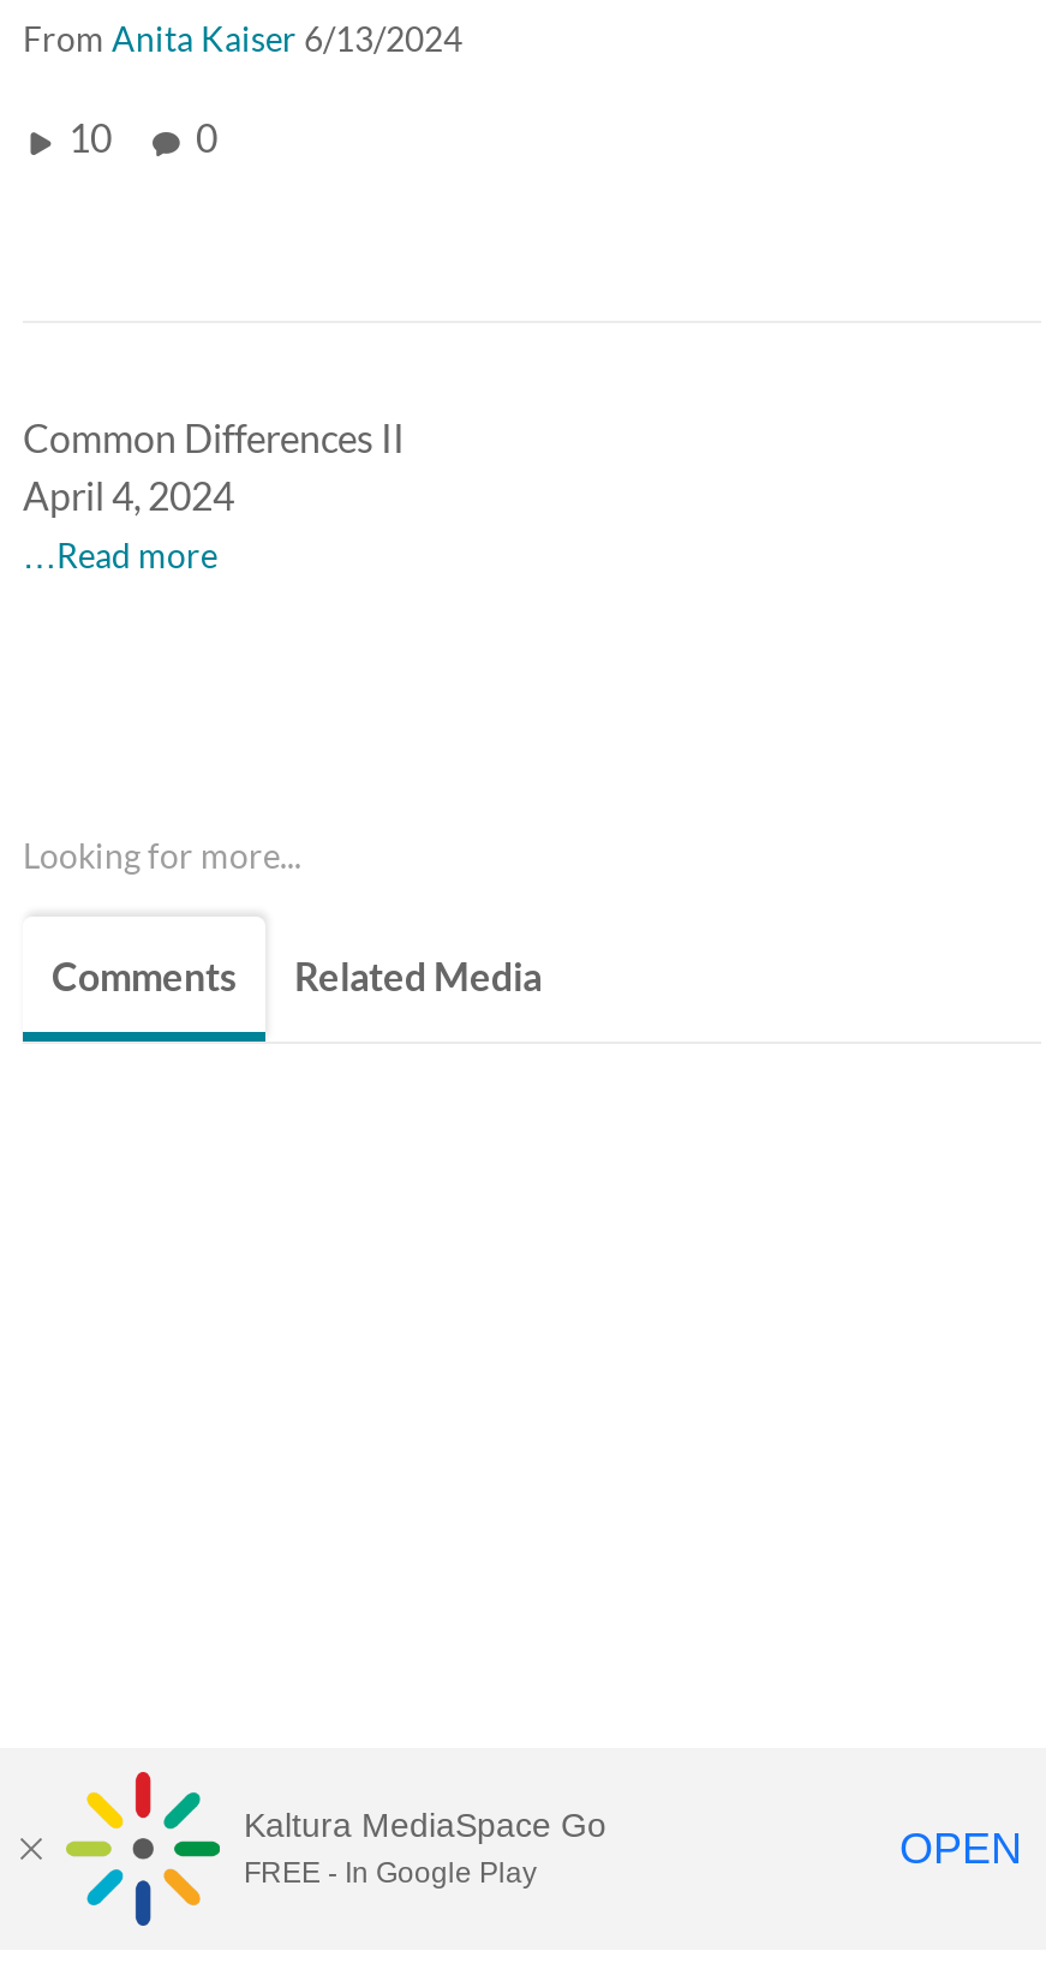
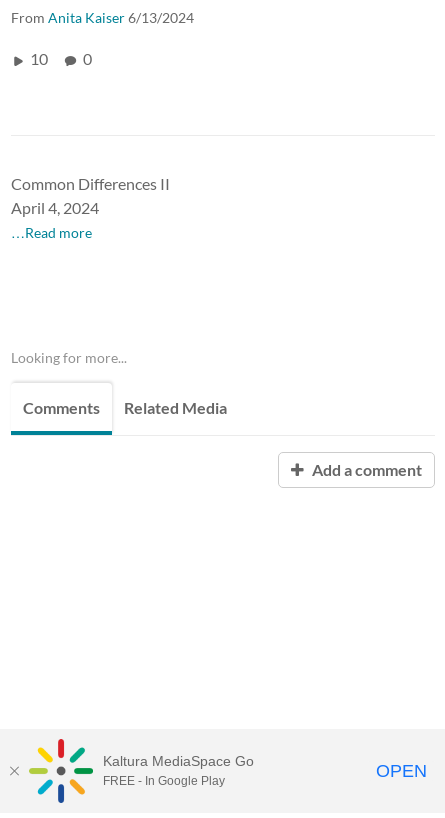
+ Add a comment
